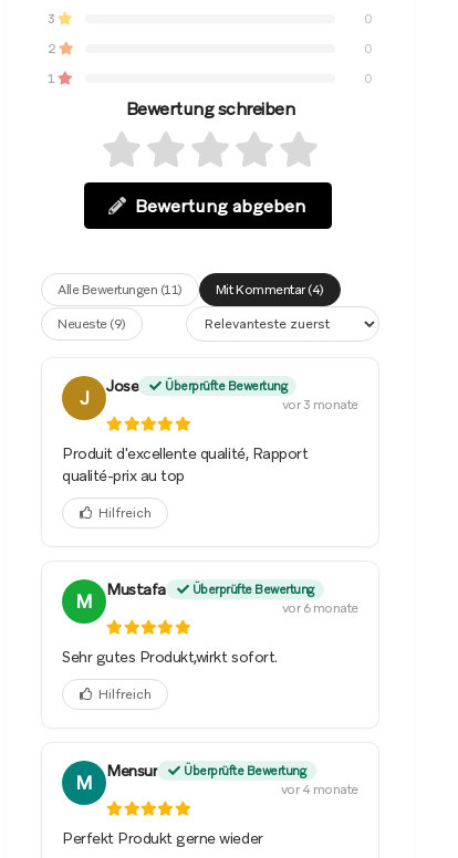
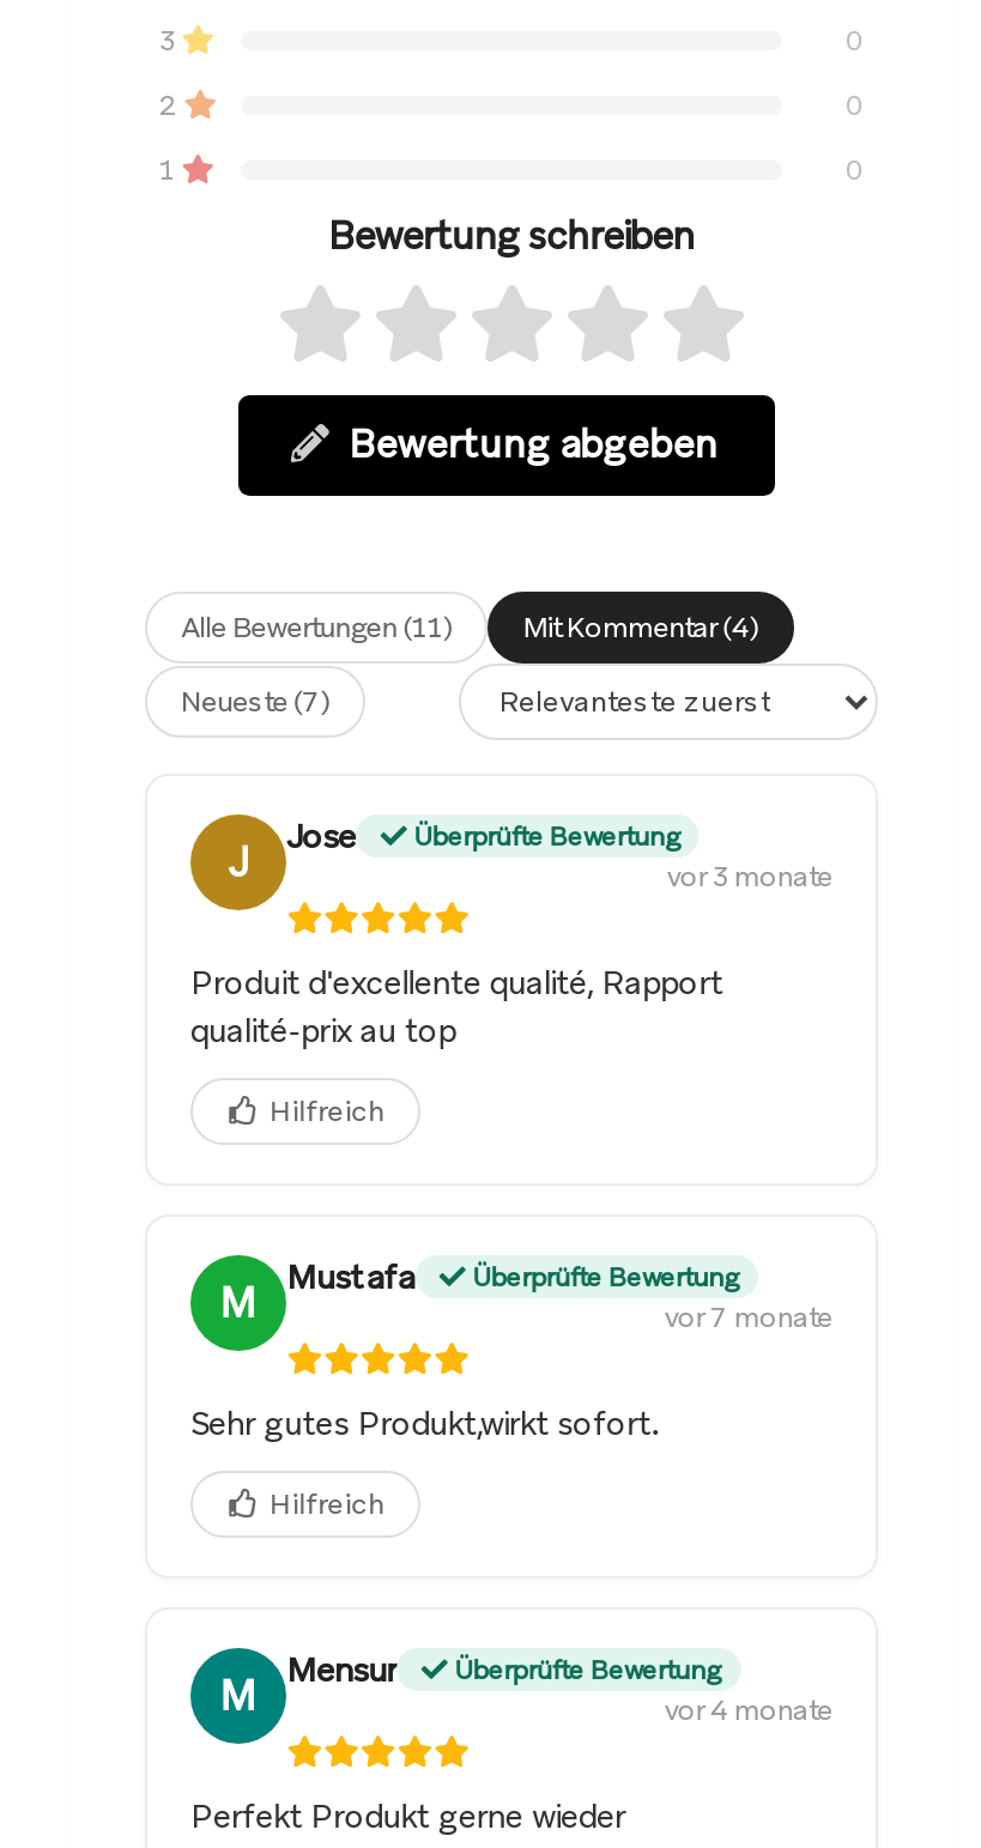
- Neueste (9)
+ Neueste (7)

- vor 6 monate
+ vor 7 monate
